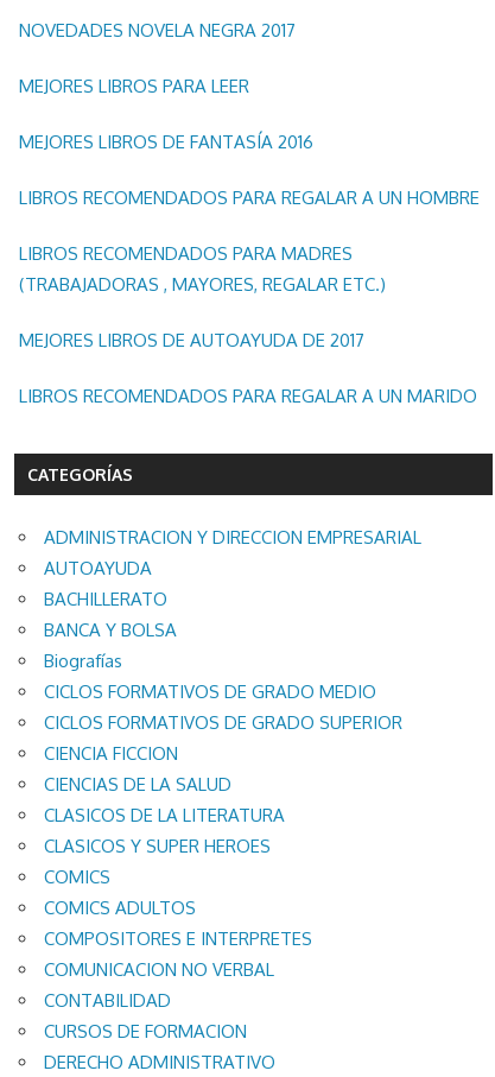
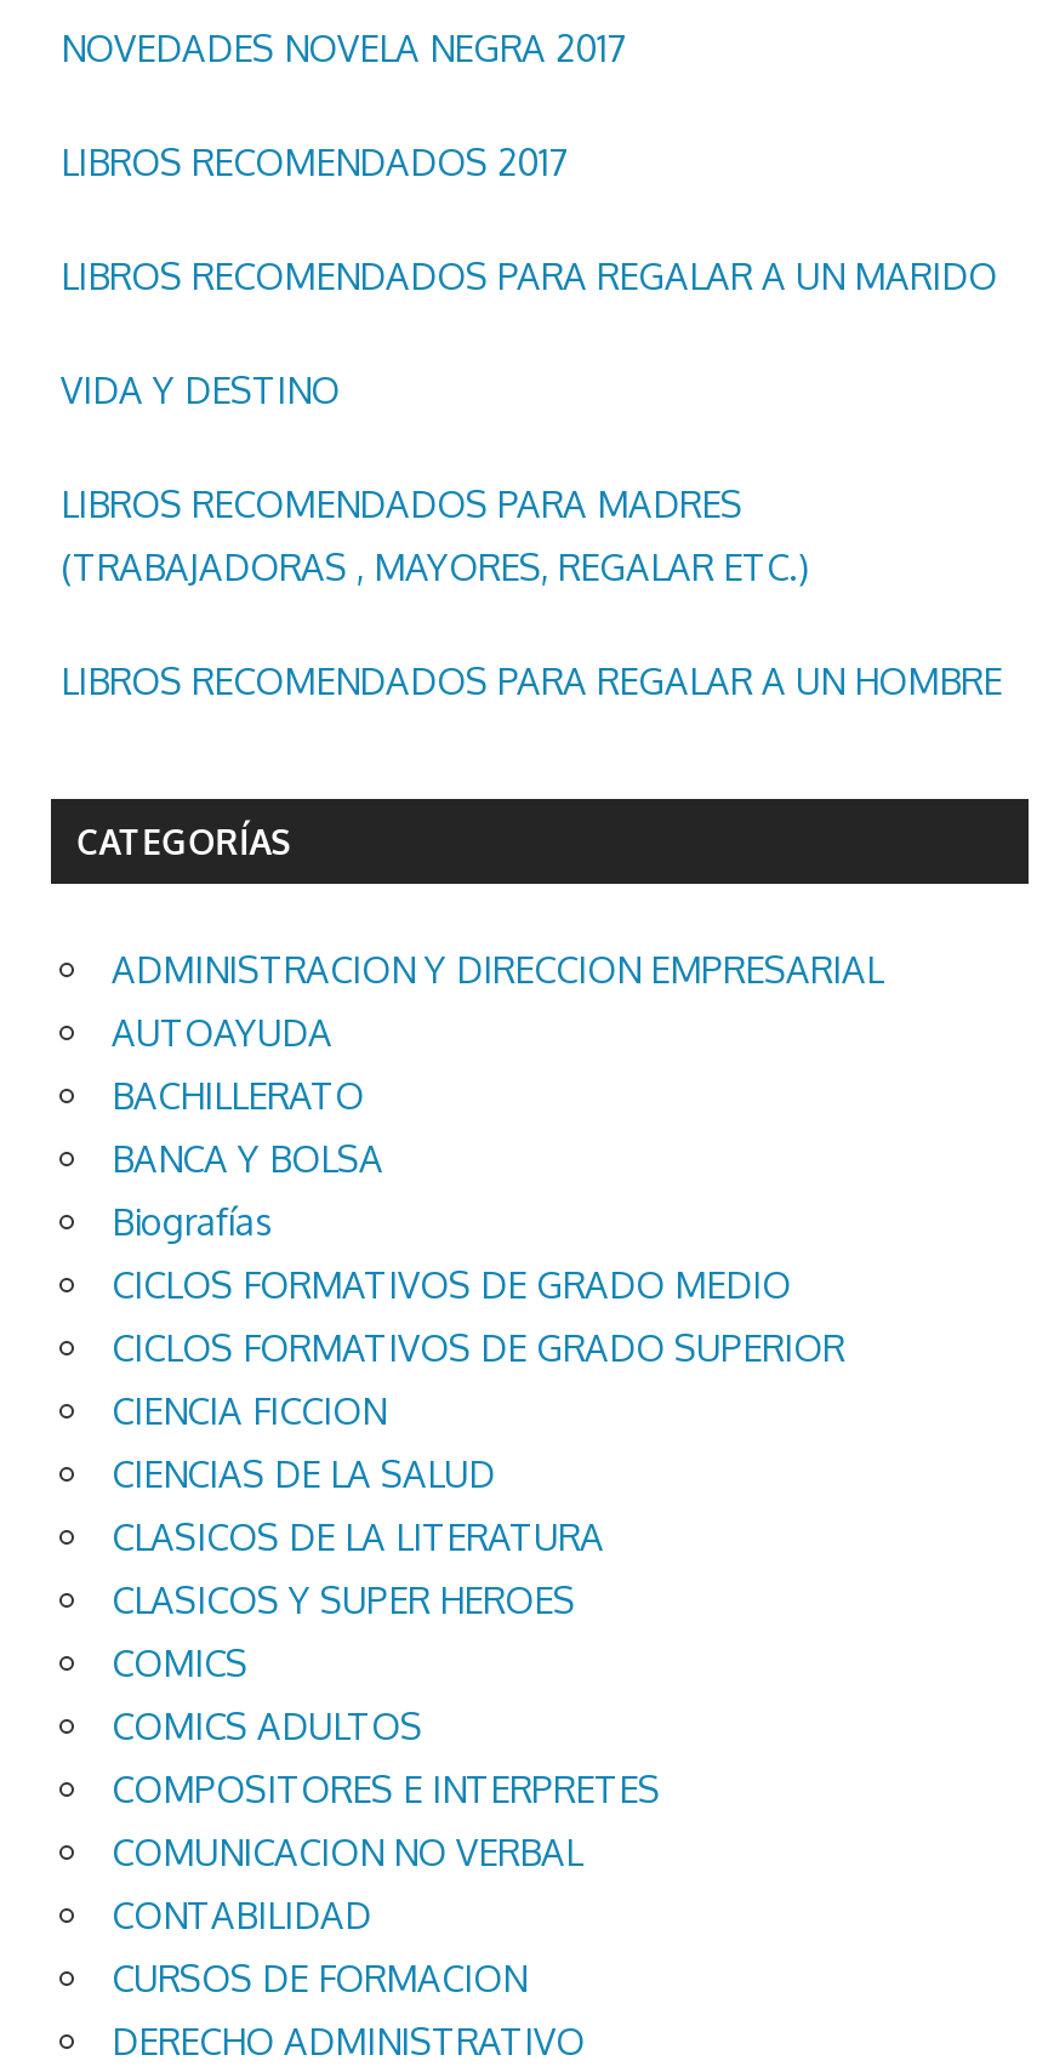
+ VIDA Y DESTINO

- MEJORES LIBROS PARA LEER
+ LIBROS RECOMENDADOS 2017

- MEJORES LIBROS DE FANTASÍA 2016

moved down: LIBROS RECOMENDADOS PARA REGALAR A UN HOMBRE

- MEJORES LIBROS DE AUTOAYUDA DE 2017

moved up: LIBROS RECOMENDADOS PARA REGALAR A UN MARIDO
